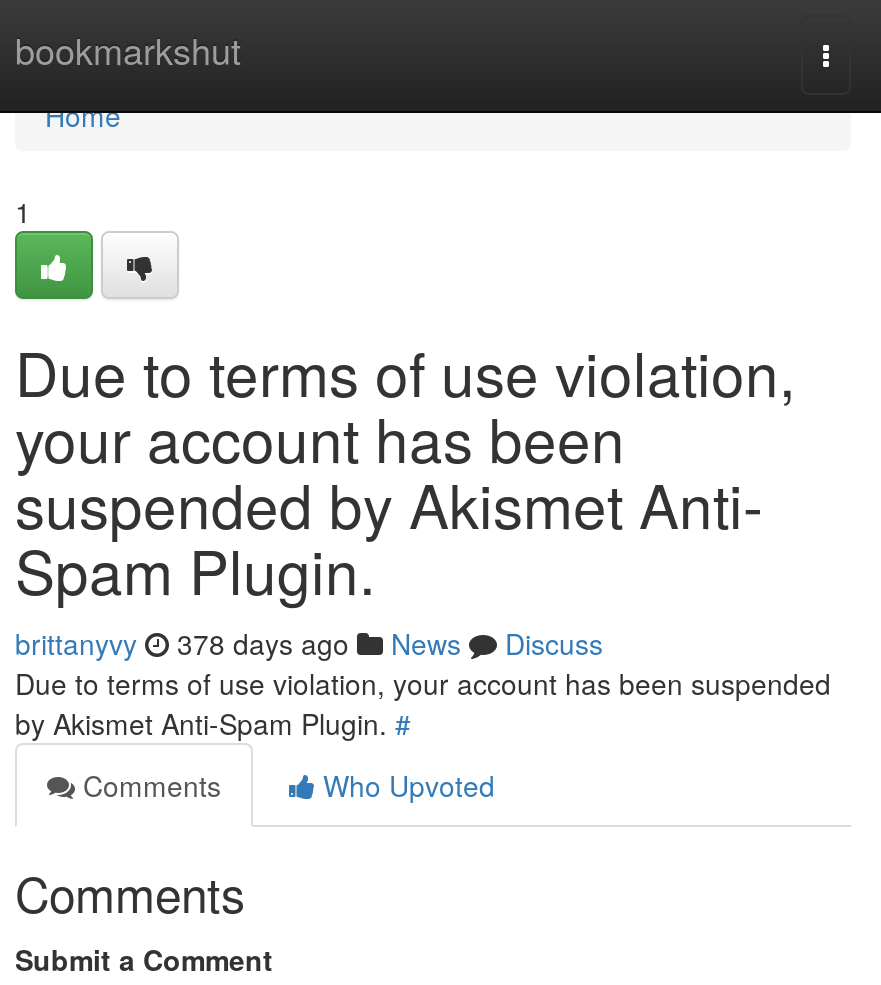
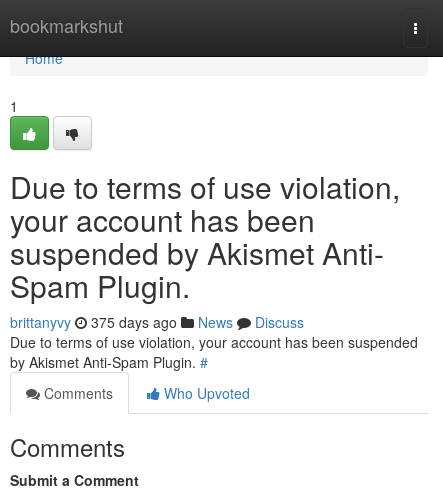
- brittanyvy 378 days ago News Discuss
+ brittanyvy 375 days ago News Discuss
